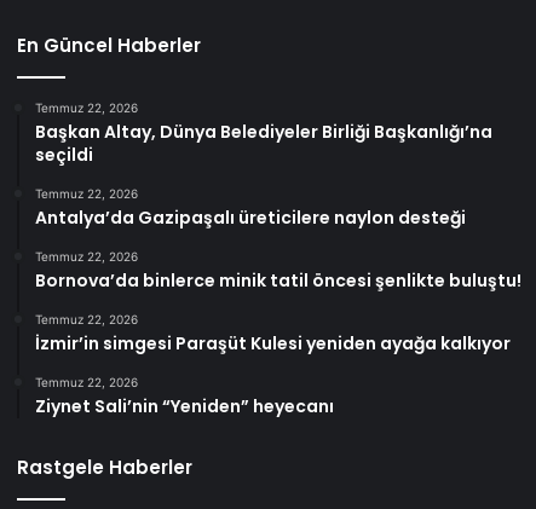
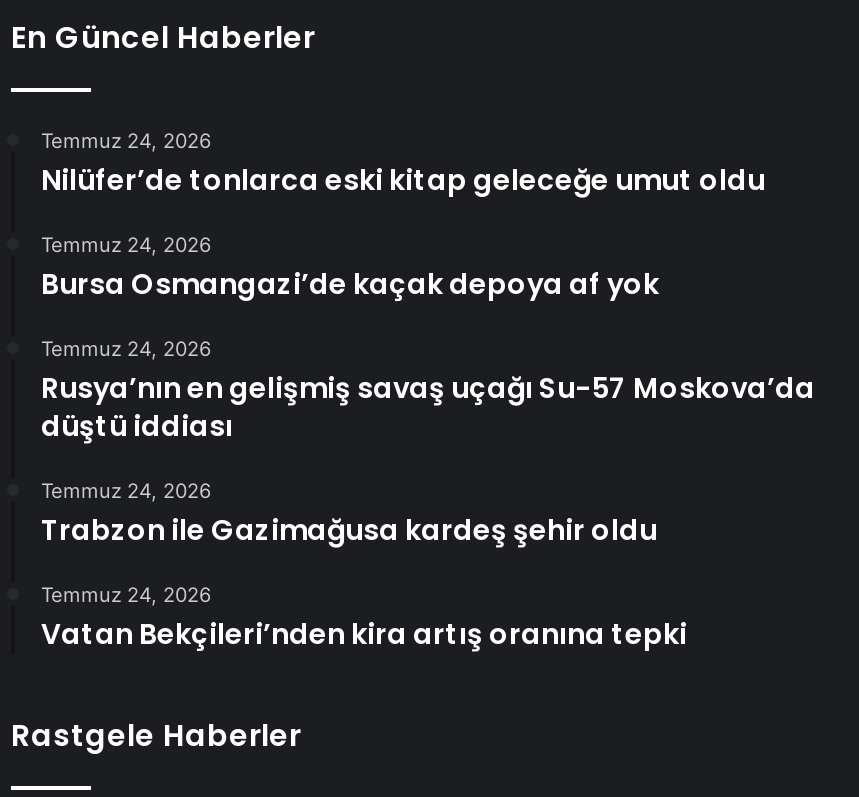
- Temmuz 22, 2026
- Başkan Altay, Dünya Belediyeler Birliği Başkanlığı’na
- seçildi
+ Temmuz 24, 2026
+ Nilüfer’de tonlarca eski kitap geleceğe umut oldu

- Temmuz 22, 2026
- Antalya’da Gazipaşalı üreticilere naylon desteği
+ Temmuz 24, 2026
+ Bursa Osmangazi’de kaçak depoya af yok

- Temmuz 22, 2026
- Bornova’da binlerce minik tatil öncesi şenlikte buluştu!
+ Temmuz 24, 2026
+ Rusya’nın en gelişmiş savaş uçağı Su-57 Moskova’da
+ düştü iddiası

- Temmuz 22, 2026
- İzmir’in simgesi Paraşüt Kulesi yeniden ayağa kalkıyor
+ Temmuz 24, 2026
+ Trabzon ile Gazimağusa kardeş şehir oldu

- Temmuz 22, 2026
- Ziynet Sali’nin “Yeniden” heyecanı
+ Temmuz 24, 2026
+ Vatan Bekçileri’nden kira artış oranına tepki
